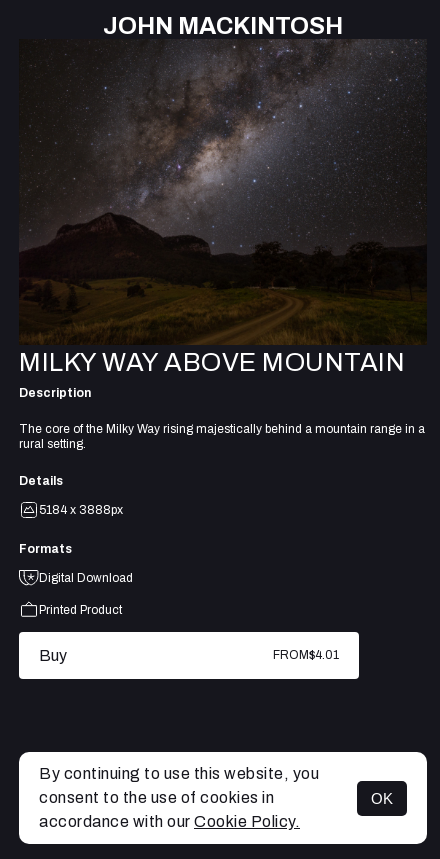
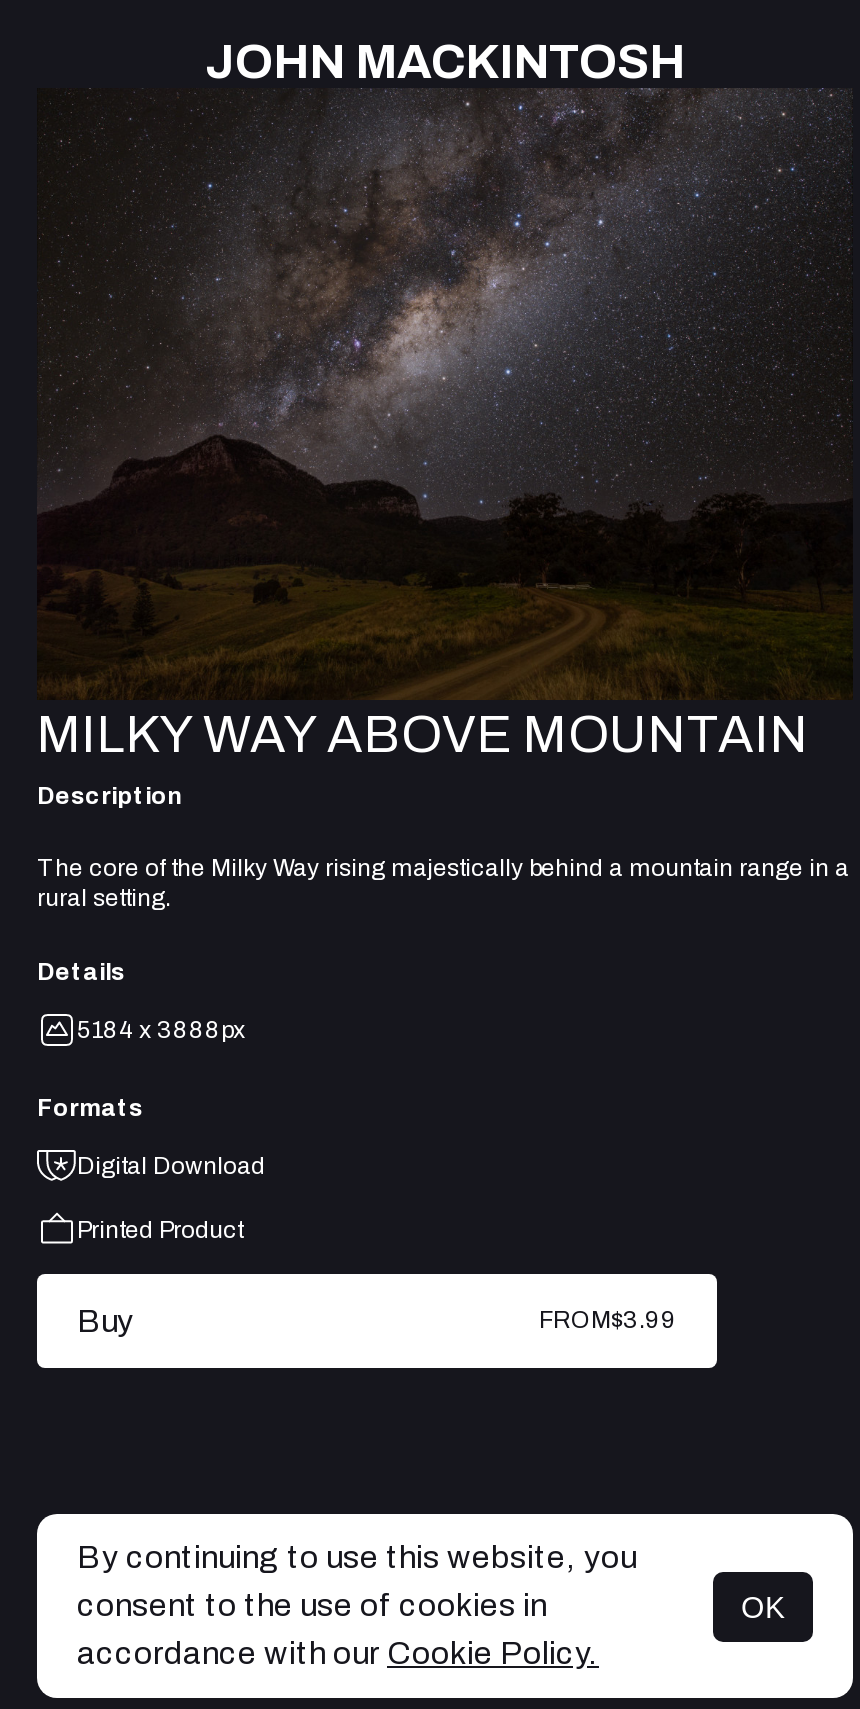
- FROM$4.01
+ FROM$3.99
